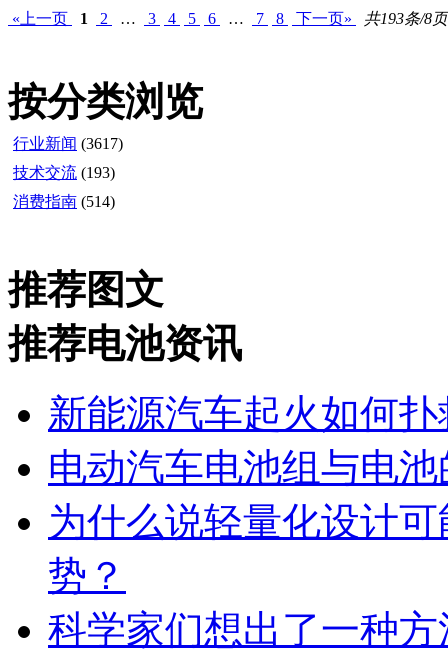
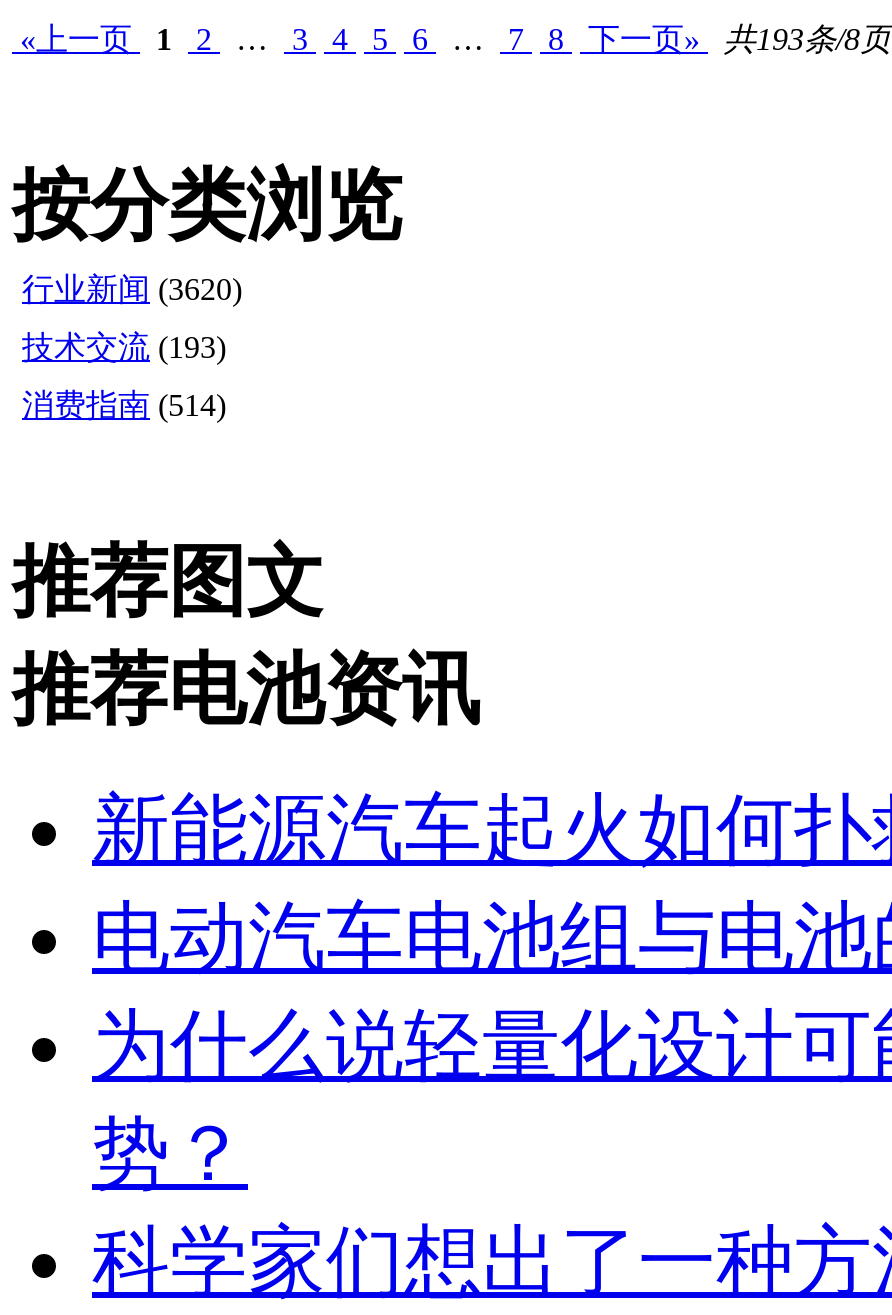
- 行业新闻 (3617)
+ 行业新闻 (3620)
